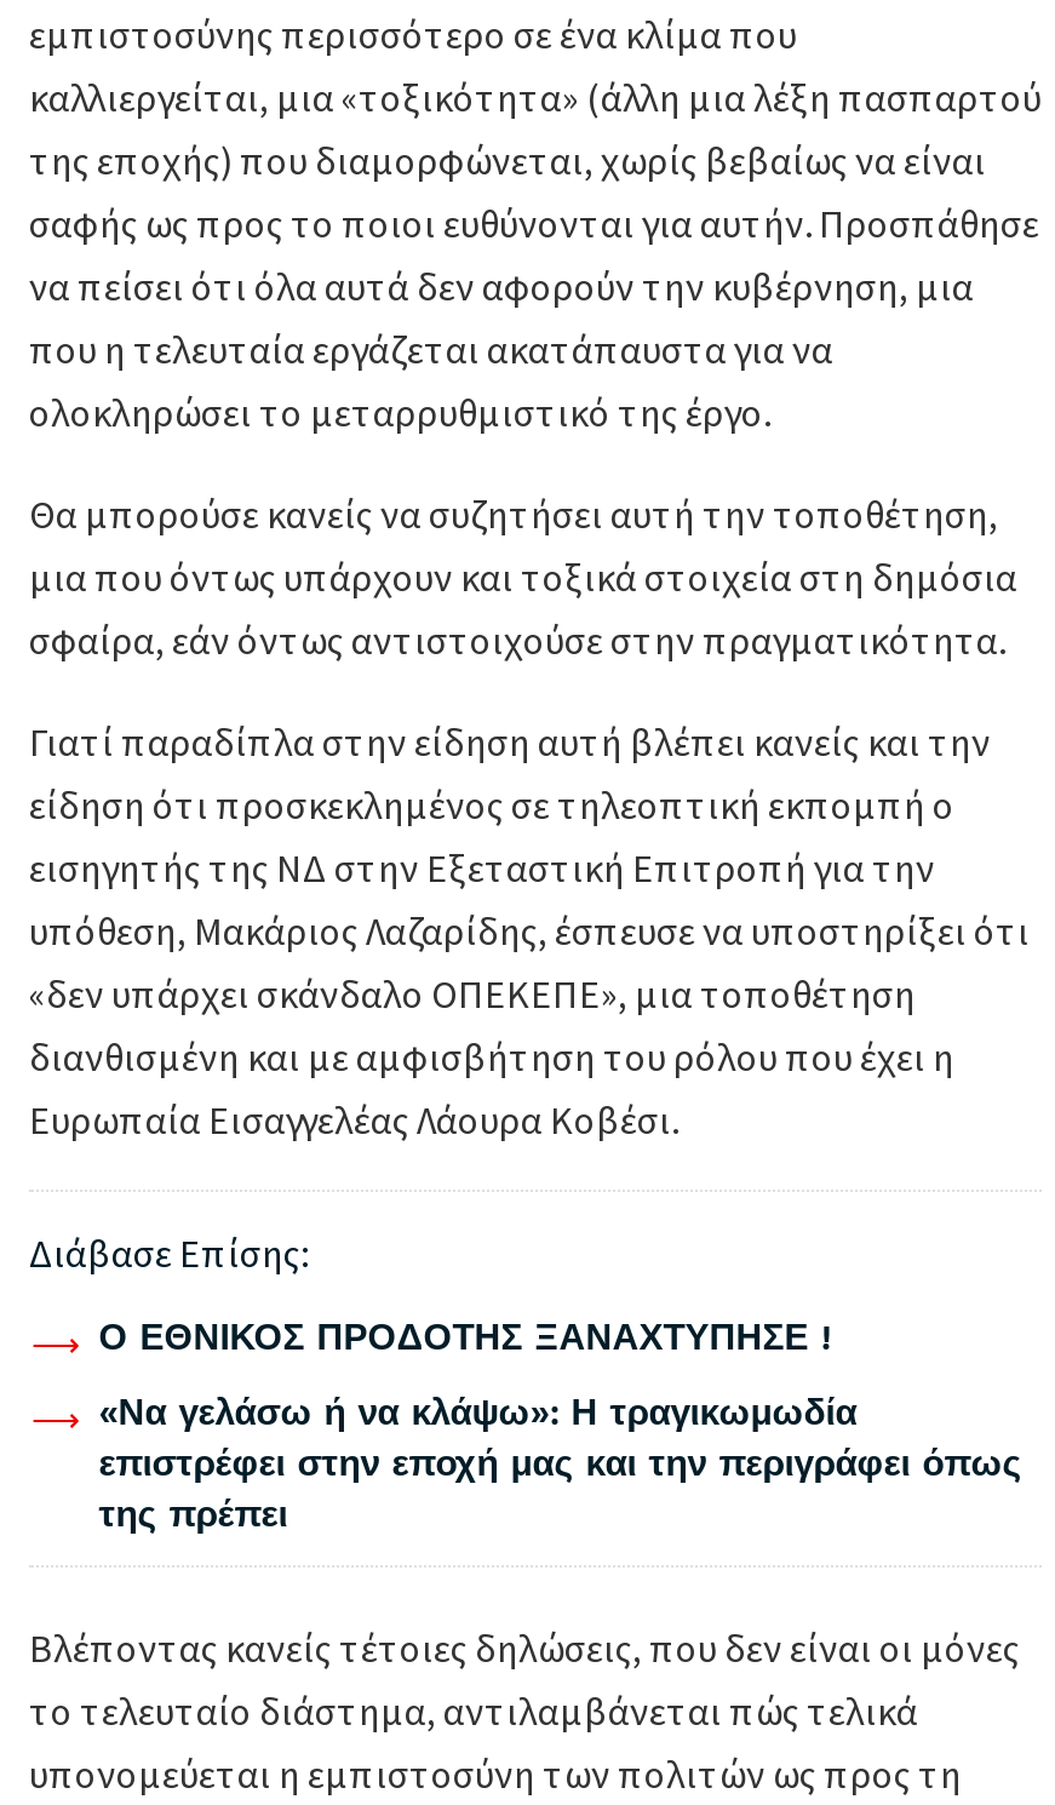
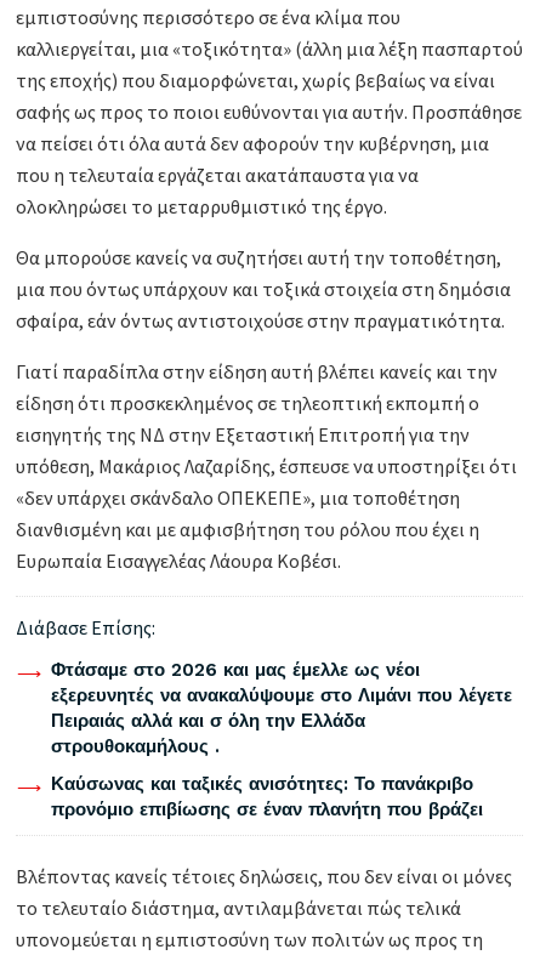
- Ο ΕΘΝΙΚΟΣ ΠΡΟΔΟΤΗΣ ΞΑΝΑΧΤΥΠΗΣΕ !
+ Φτάσαμε στο 2026 και μας έμελλε ως νέοι
+ εξερευνητές να ανακαλύψουμε στο Λιμάνι που λέγετε
+ Πειραιάς αλλά και σ όλη την Ελλάδα
+ στρουθοκαμήλους .

- «Να γελάσω ή να κλάψω»: Η τραγικωμωδία
- επιστρέφει στην εποχή μας και την περιγράφει όπως
- της πρέπει
+ Καύσωνας και ταξικές ανισότητες: Το πανάκριβο
+ προνόμιο επιβίωσης σε έναν πλανήτη που βράζει
